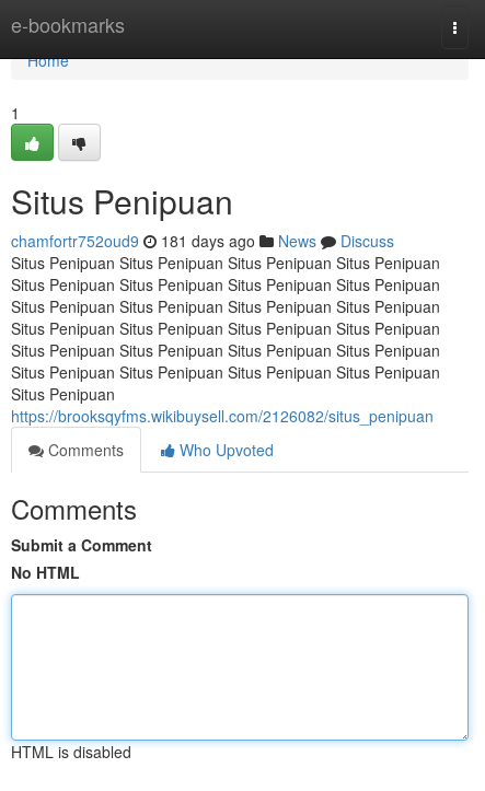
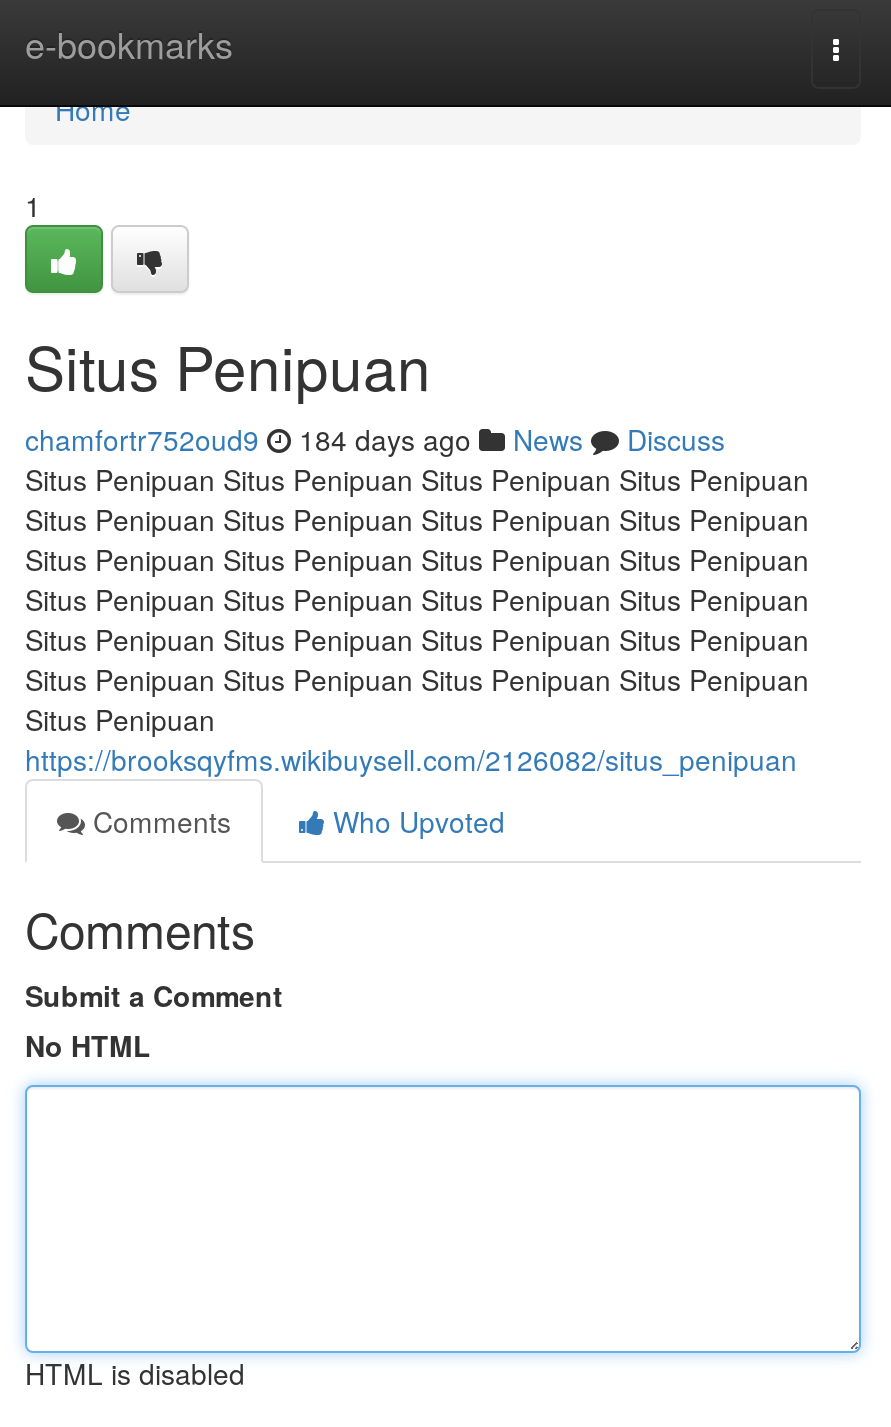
- chamfortr752oud9 181 days ago News Discuss
+ chamfortr752oud9 184 days ago News Discuss
